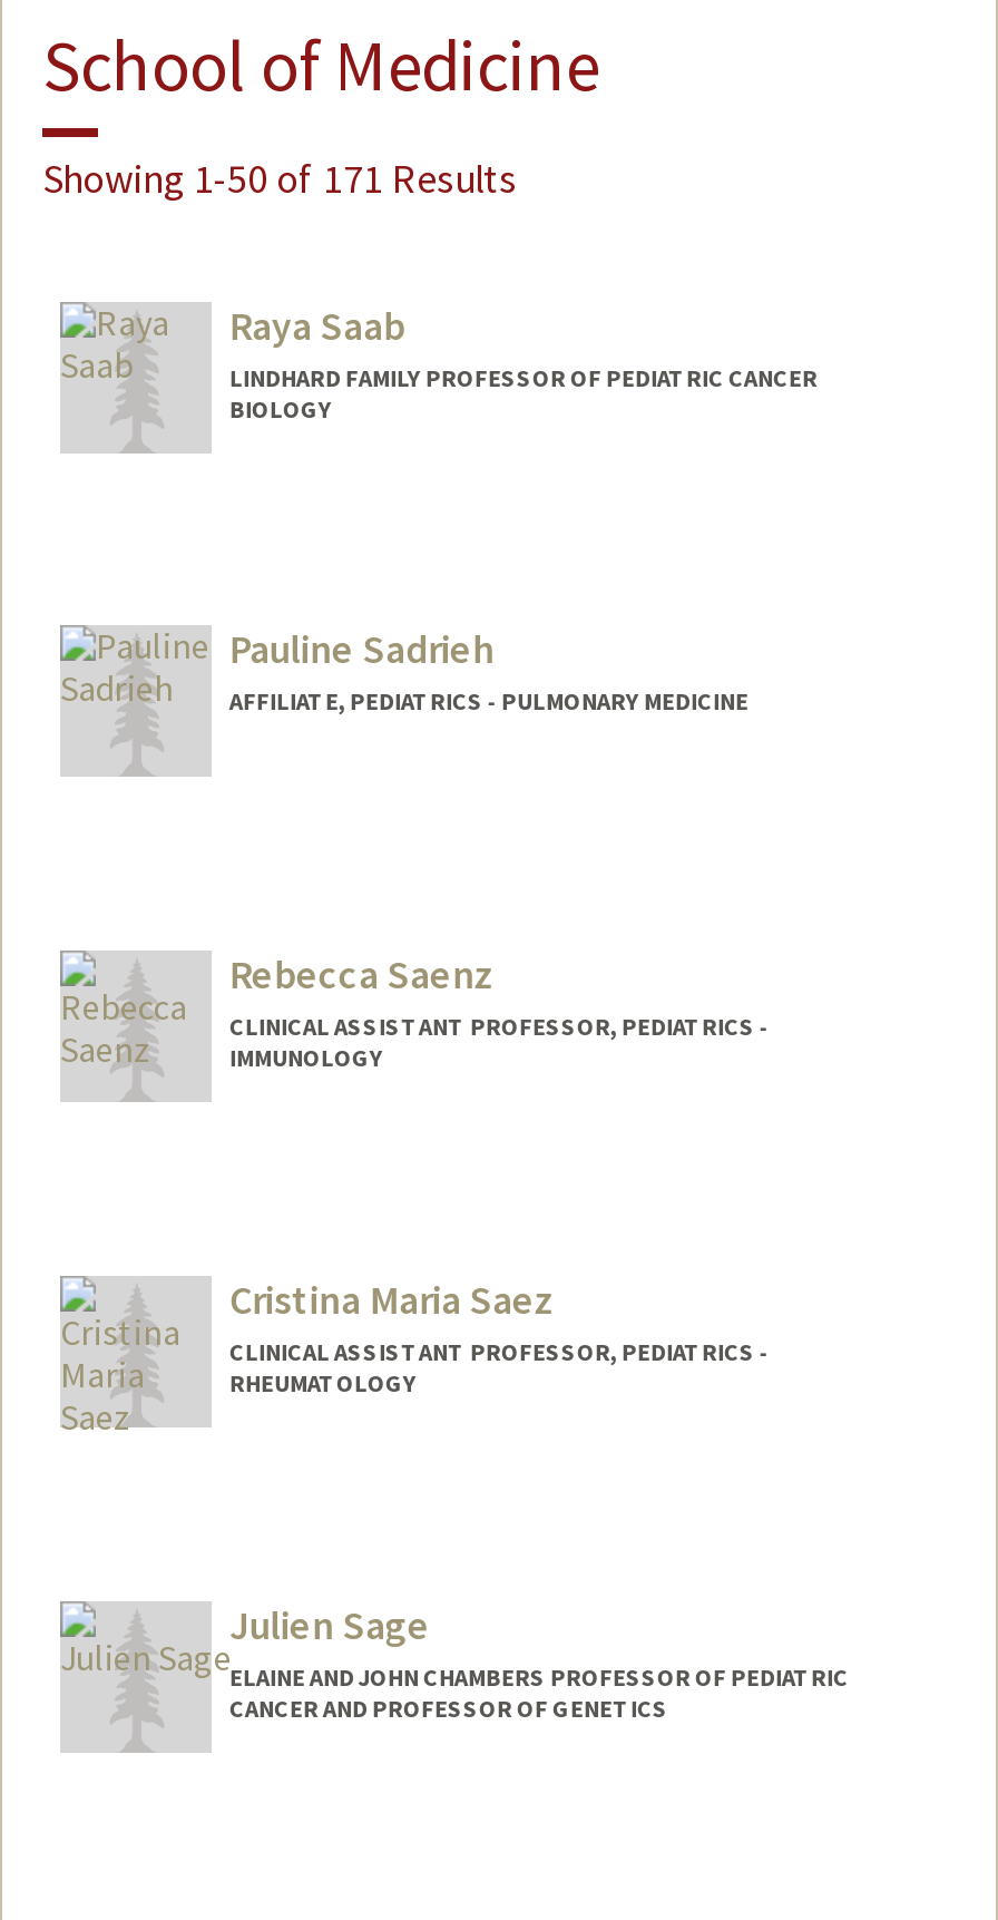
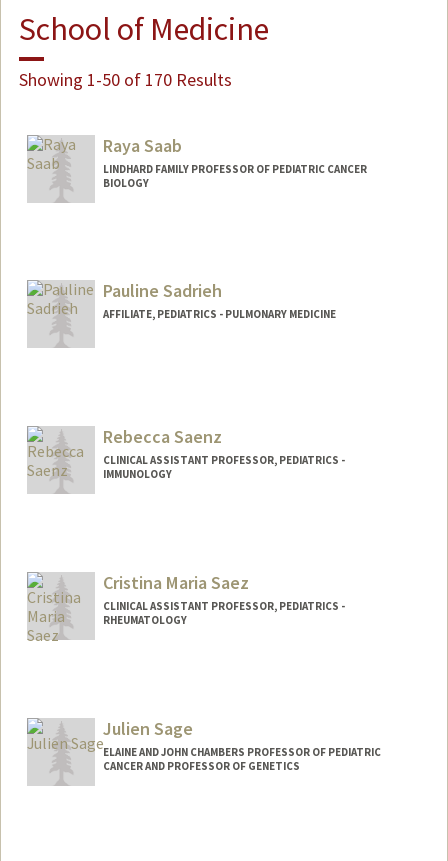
- Showing 1-50 of 171 Results
+ Showing 1-50 of 170 Results
